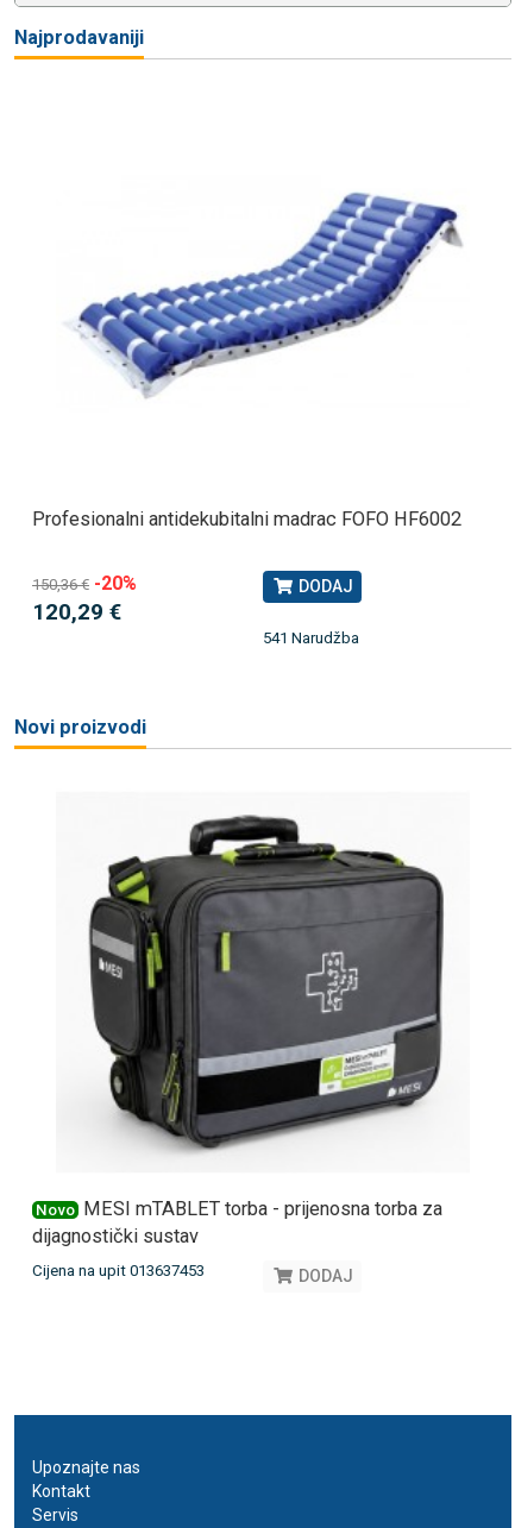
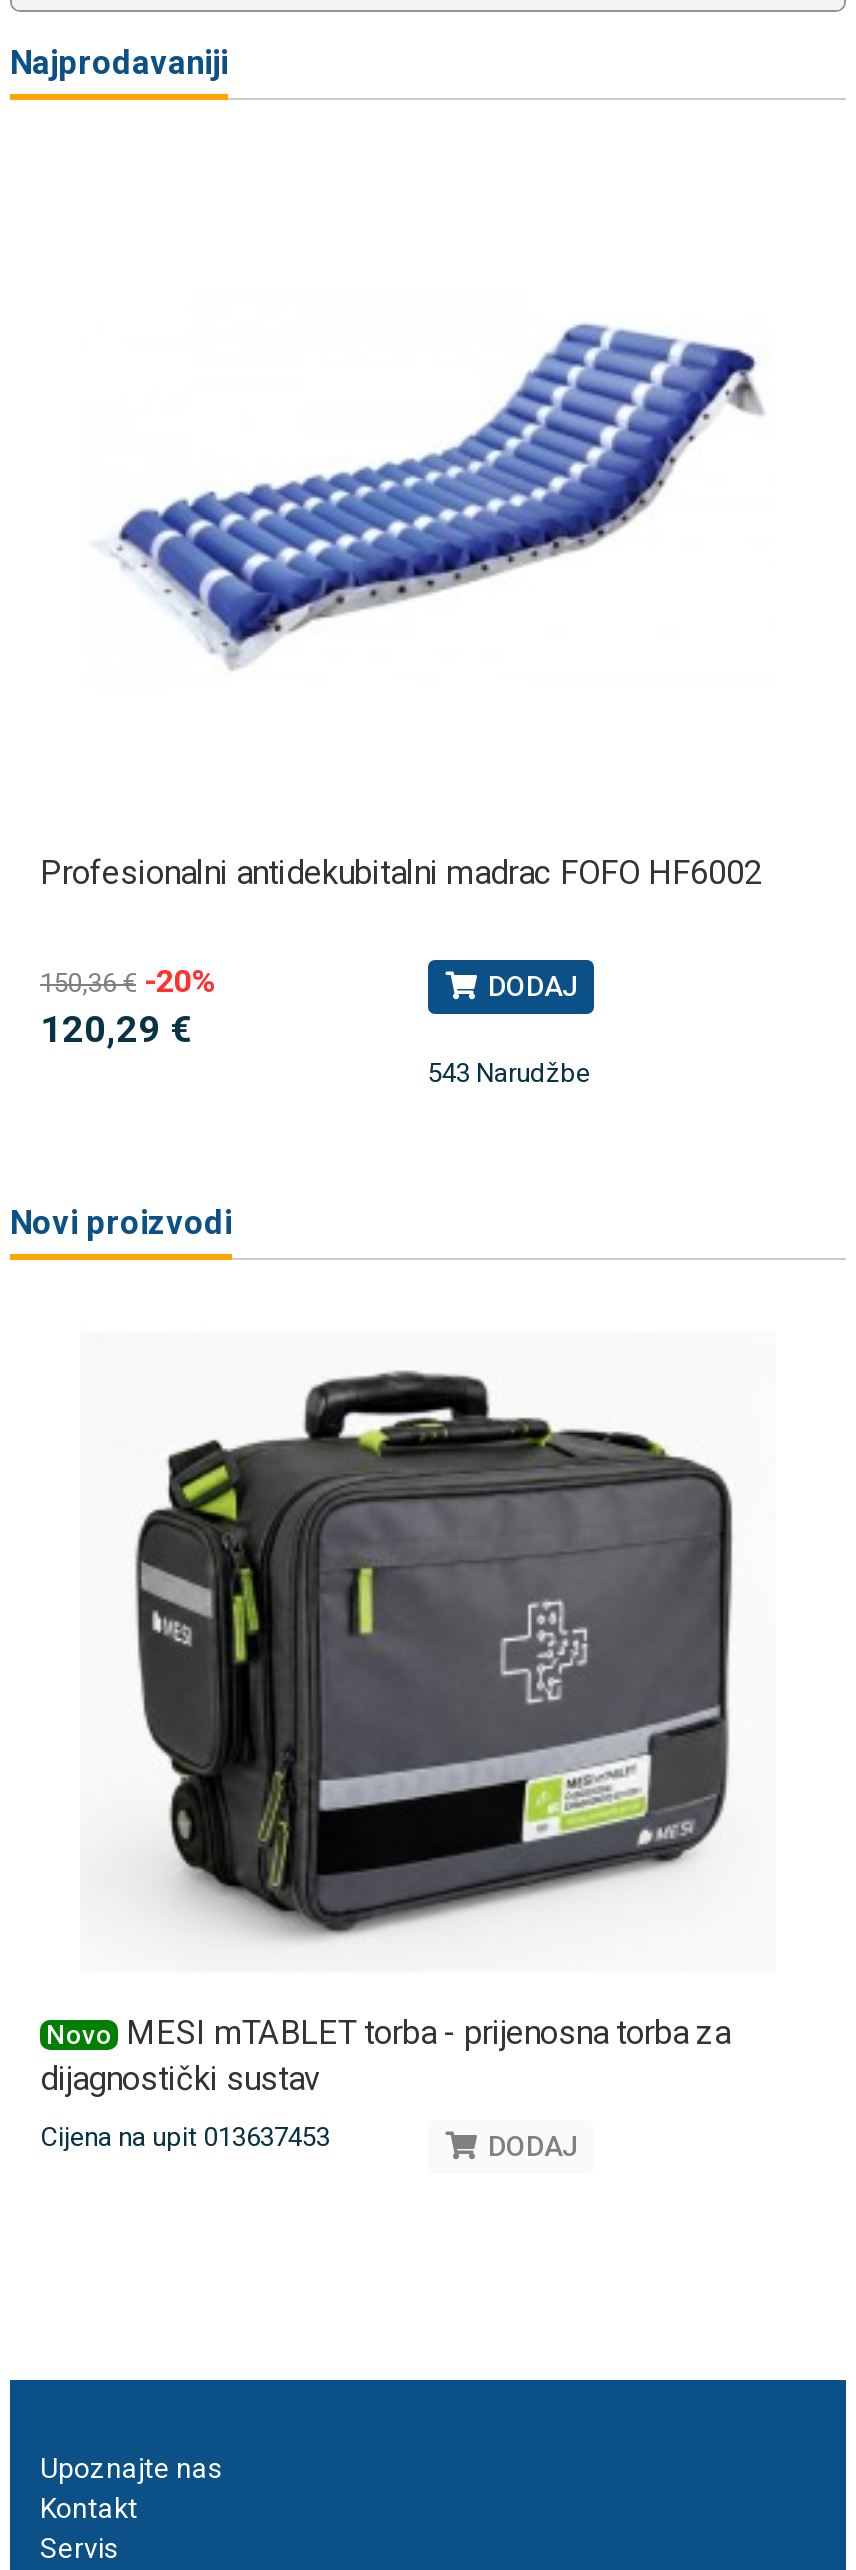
- 541 Narudžba
+ 543 Narudžbe
